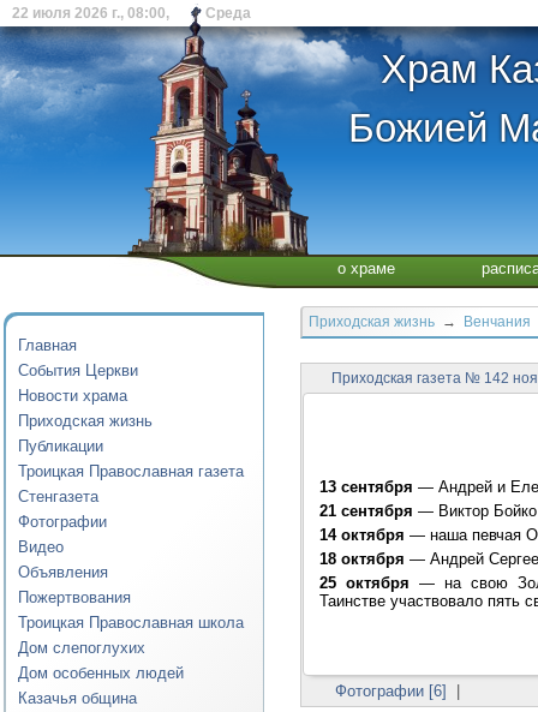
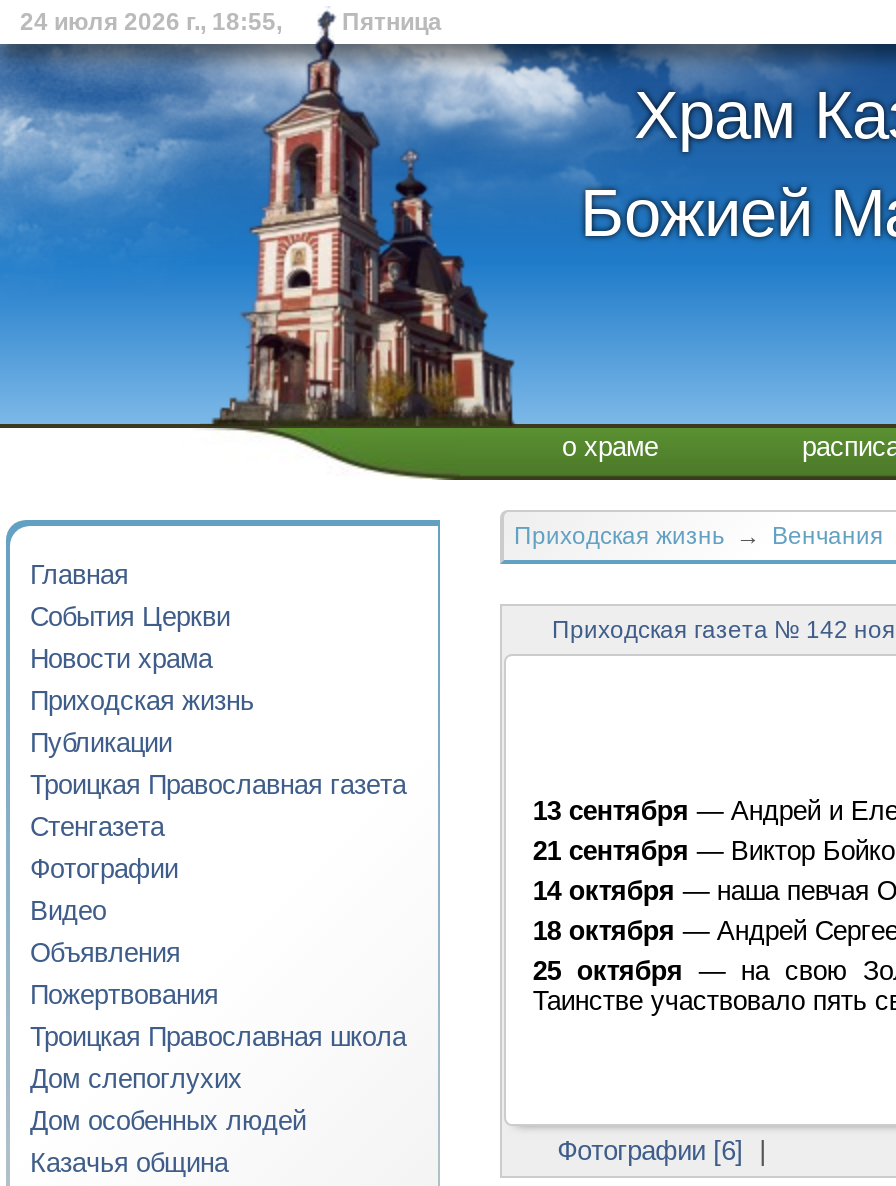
- 22 июля 2026 г., 08:00, Среда
+ 24 июля 2026 г., 18:55, Пятница
